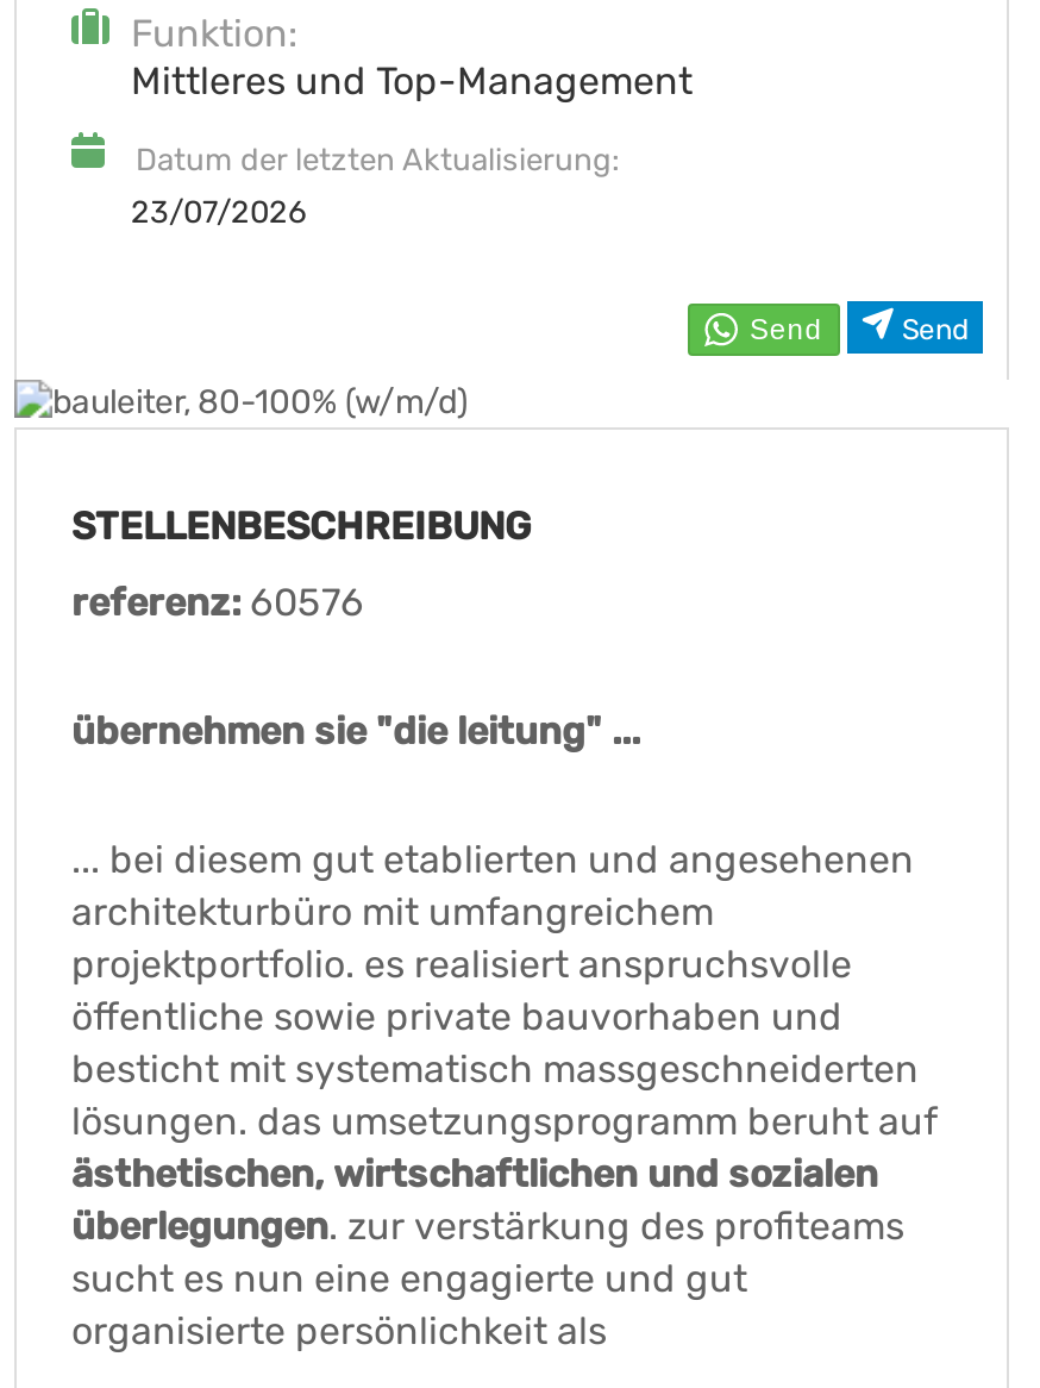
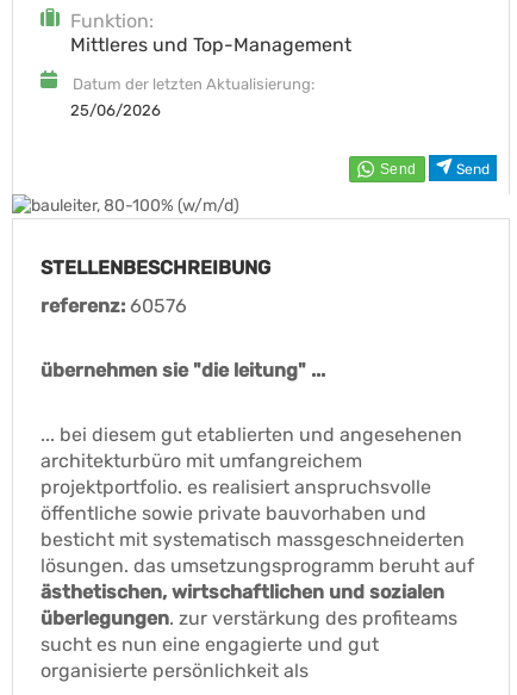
- 23/07/2026
+ 25/06/2026
